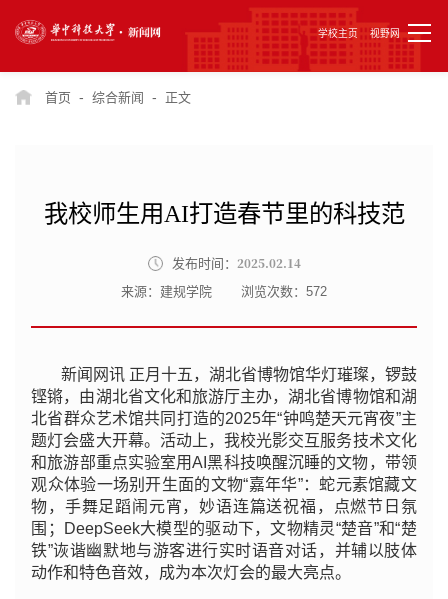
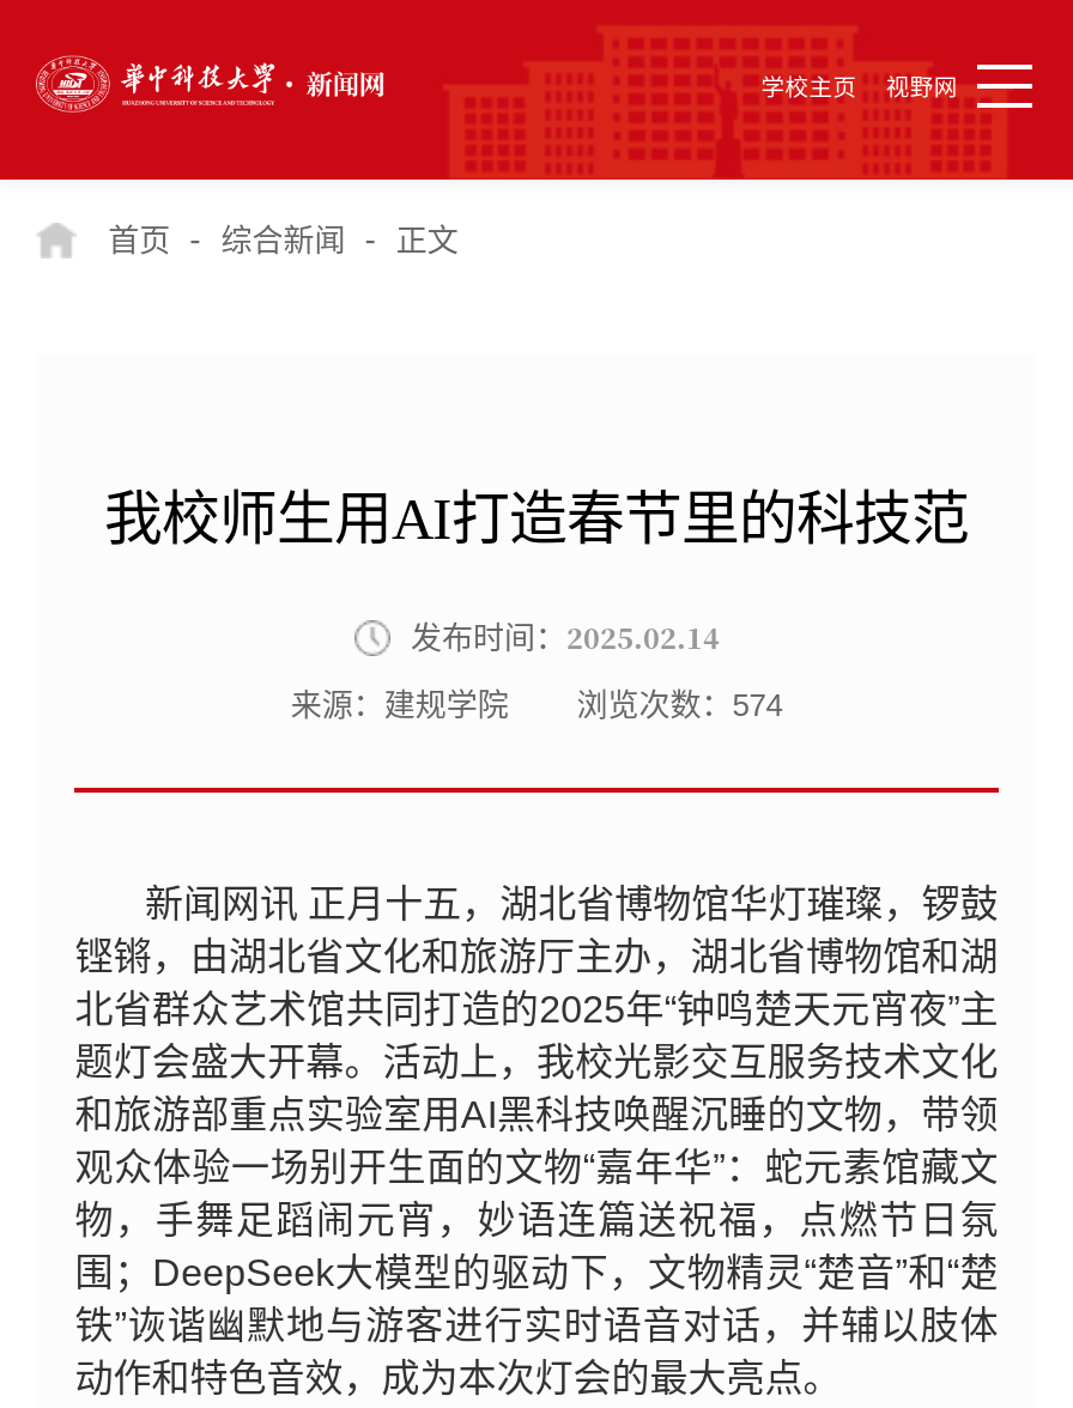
- 来源：建规学院 浏览次数：572
+ 来源：建规学院 浏览次数：574
